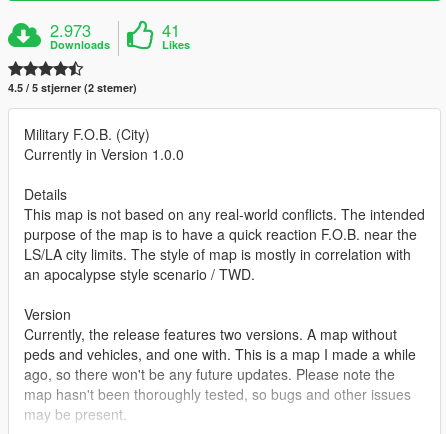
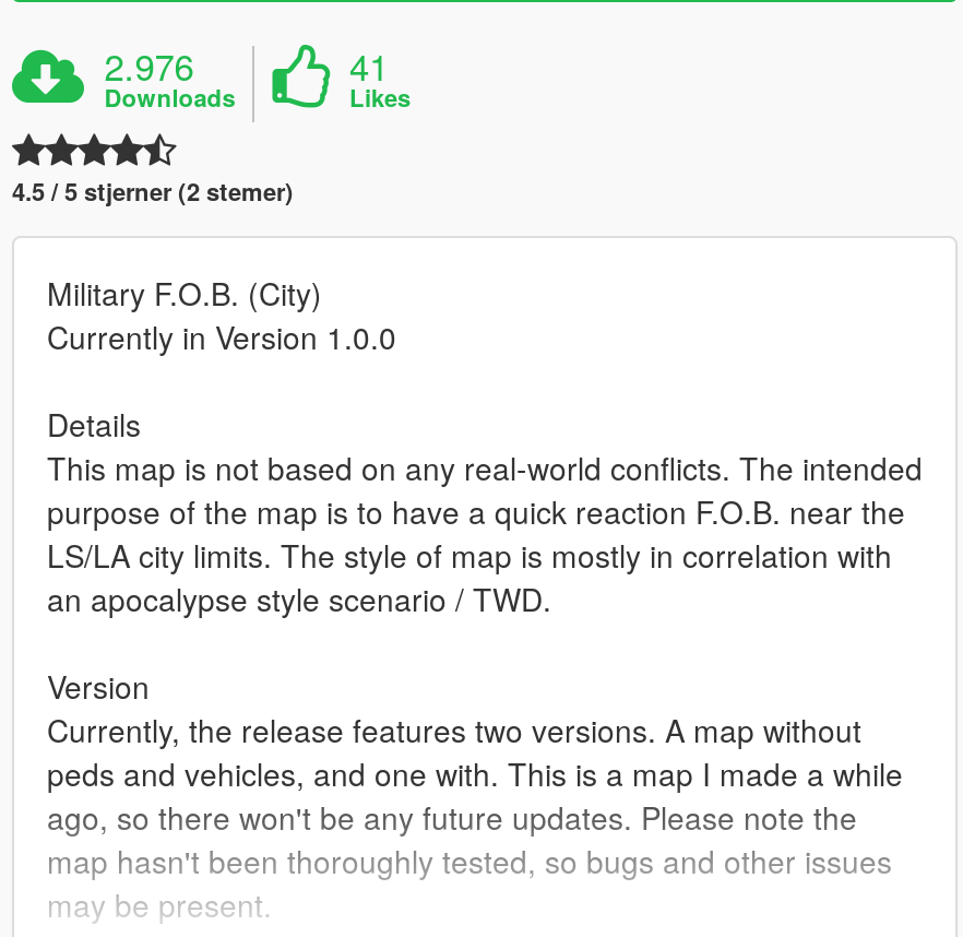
- 2.973
+ 2.976
